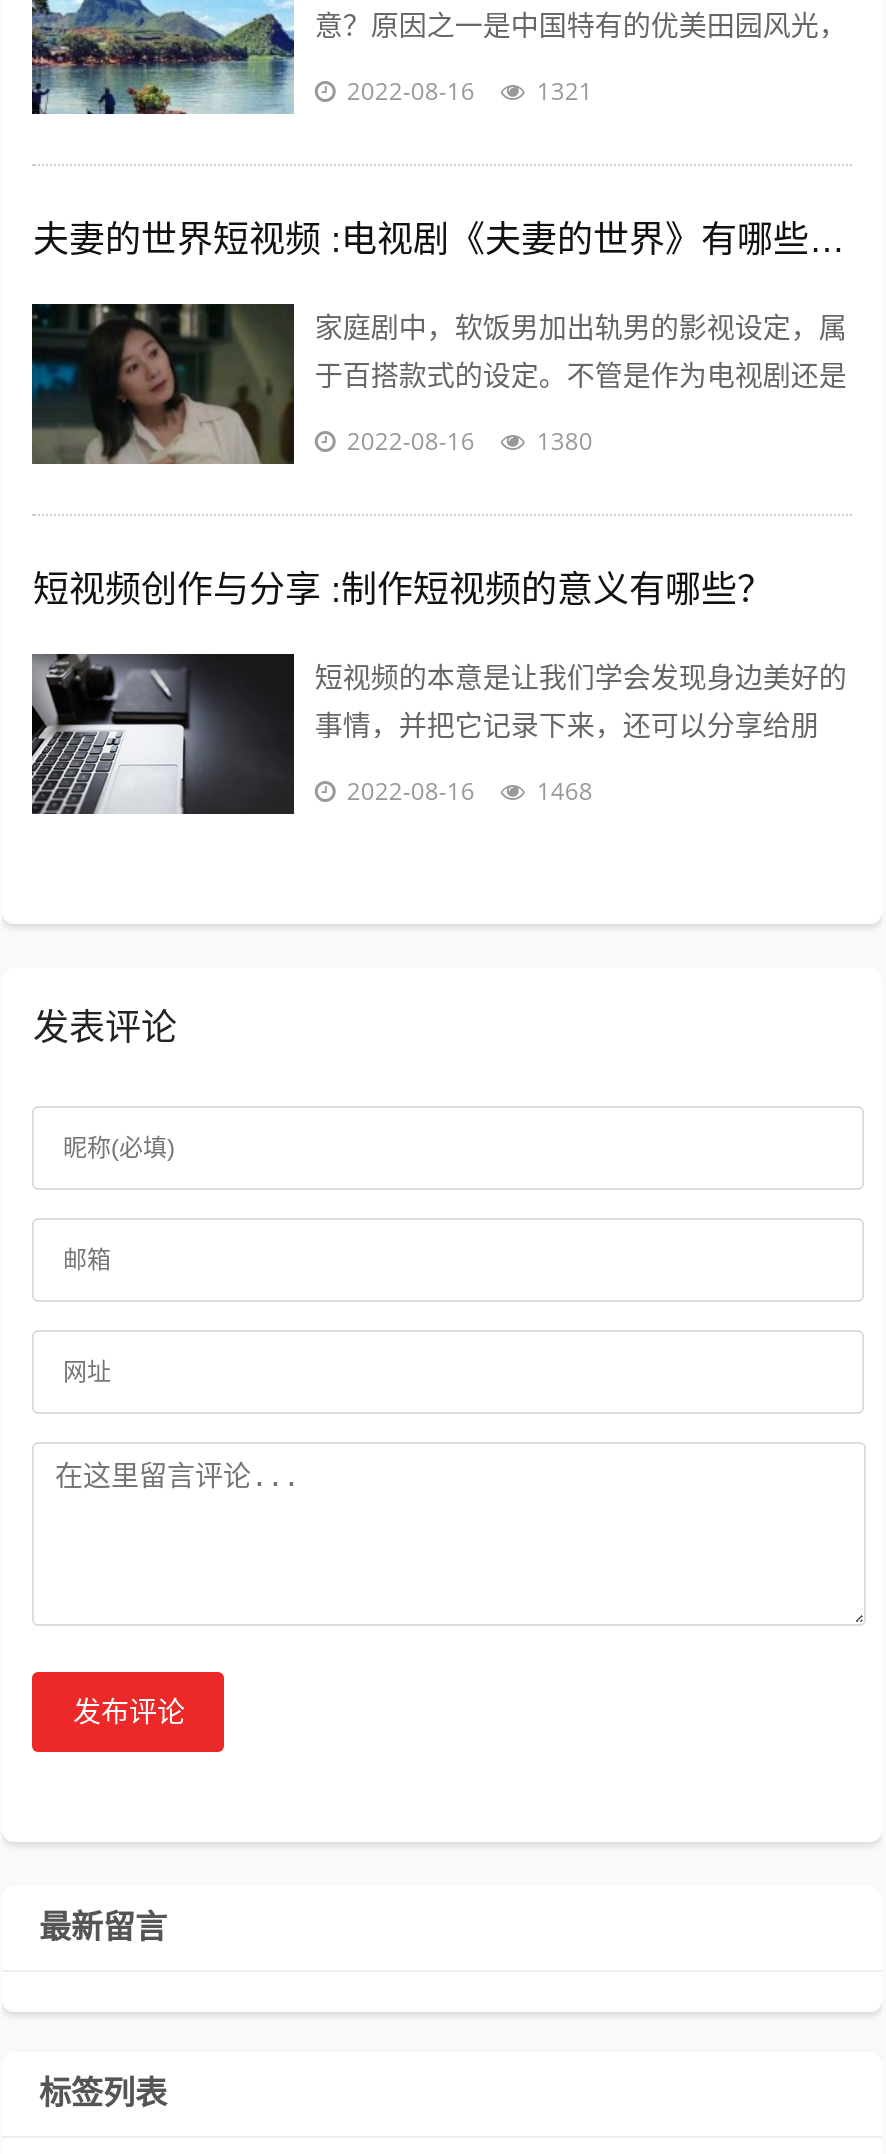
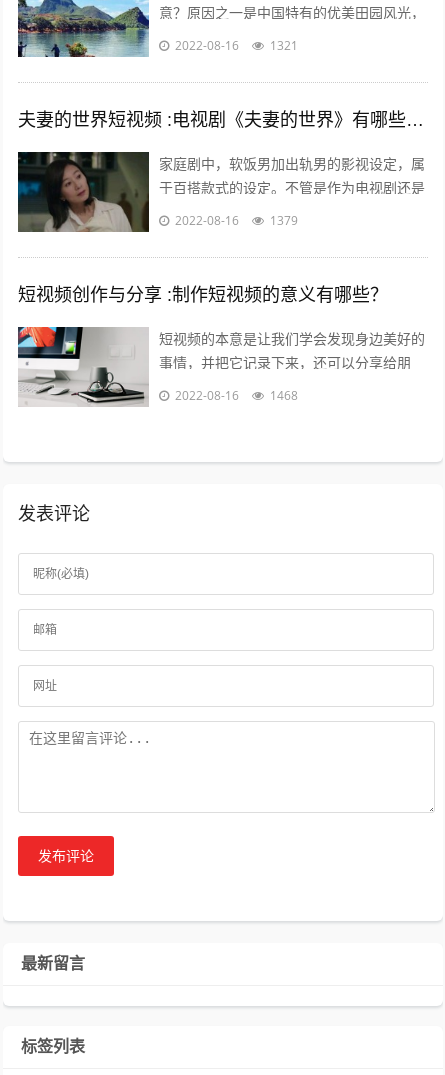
- 1380
+ 1379

- [image]
+ [image]
